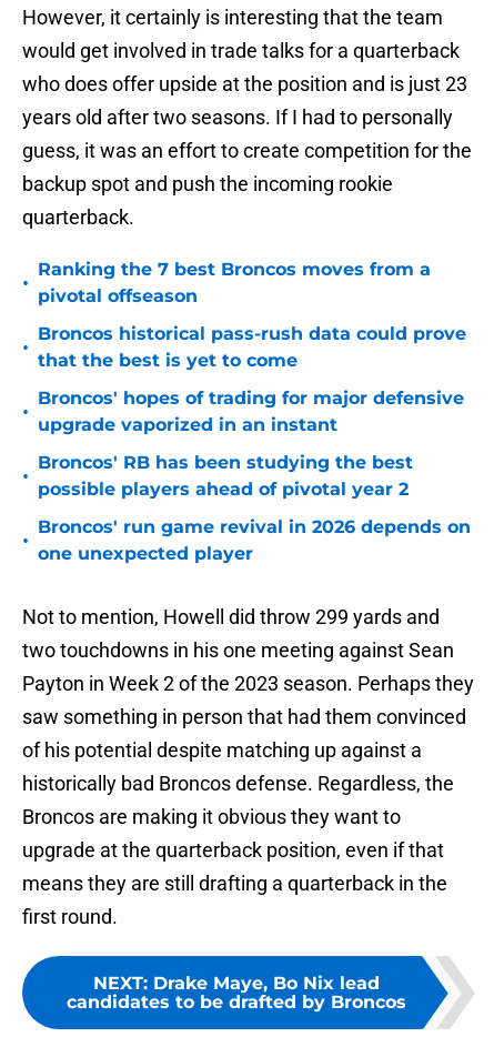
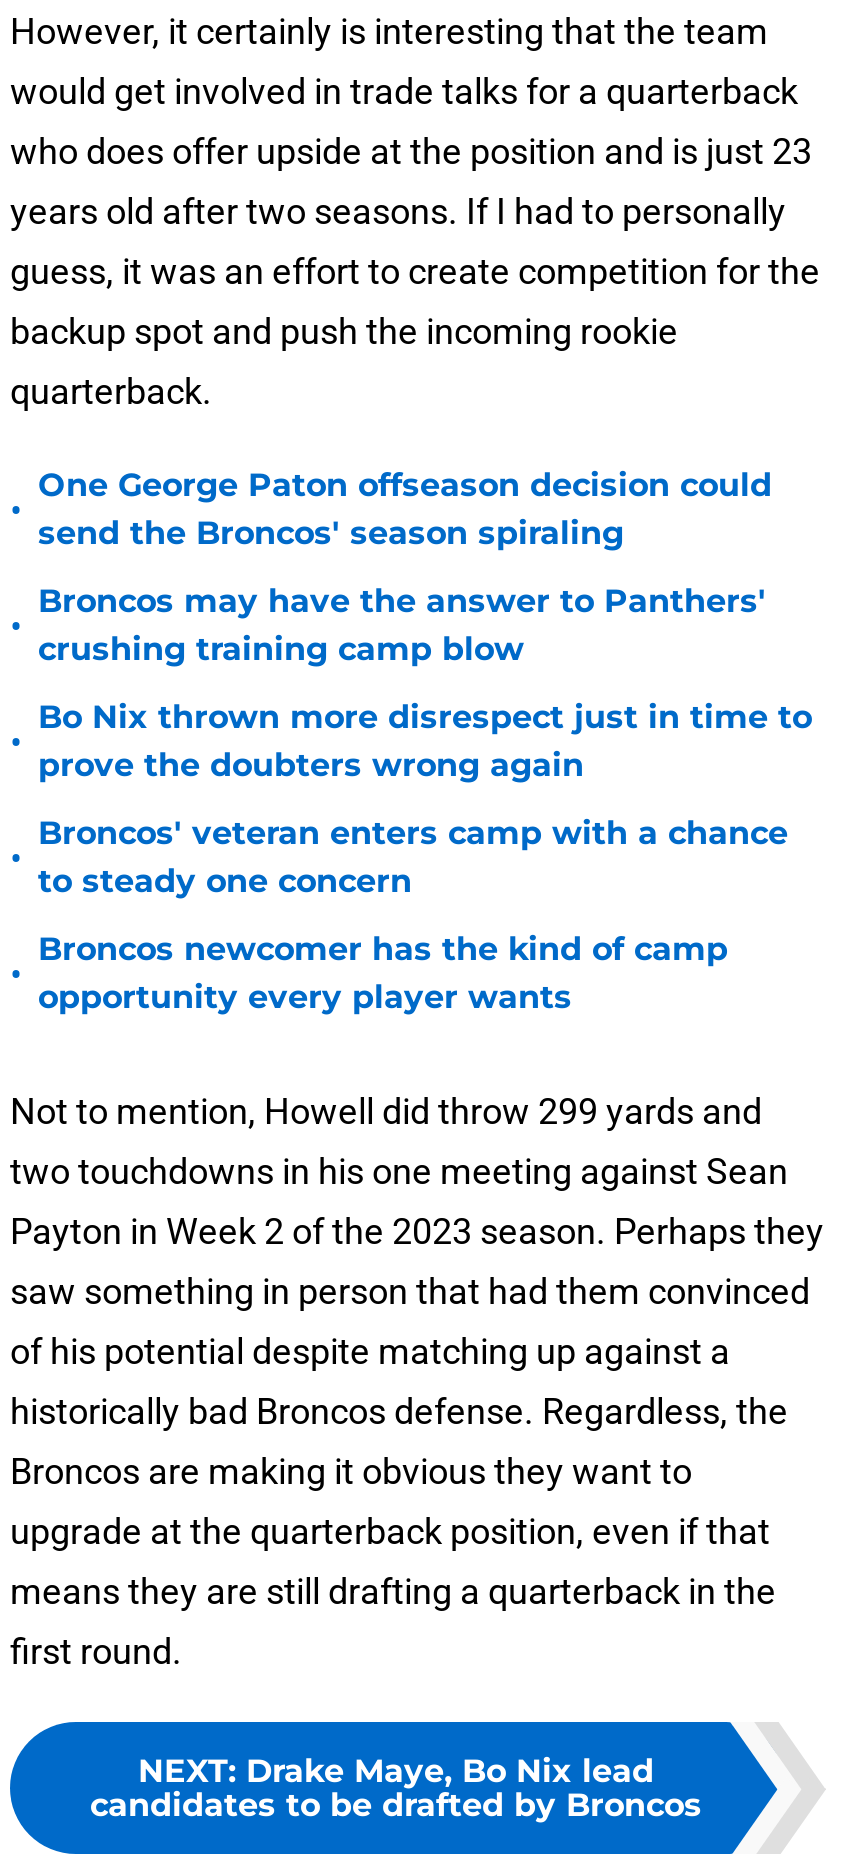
- Ranking the 7 best Broncos moves from a
- pivotal offseason
+ One George Paton offseason decision could
+ send the Broncos' season spiraling

- Broncos historical pass-rush data could prove
- that the best is yet to come
+ Broncos may have the answer to Panthers'
+ crushing training camp blow

- Broncos' hopes of trading for major defensive
- upgrade vaporized in an instant
+ Bo Nix thrown more disrespect just in time to
+ prove the doubters wrong again

- Broncos' RB has been studying the best
- possible players ahead of pivotal year 2
+ Broncos' veteran enters camp with a chance
+ to steady one concern

- Broncos' run game revival in 2026 depends on
- one unexpected player
+ Broncos newcomer has the kind of camp
+ opportunity every player wants
